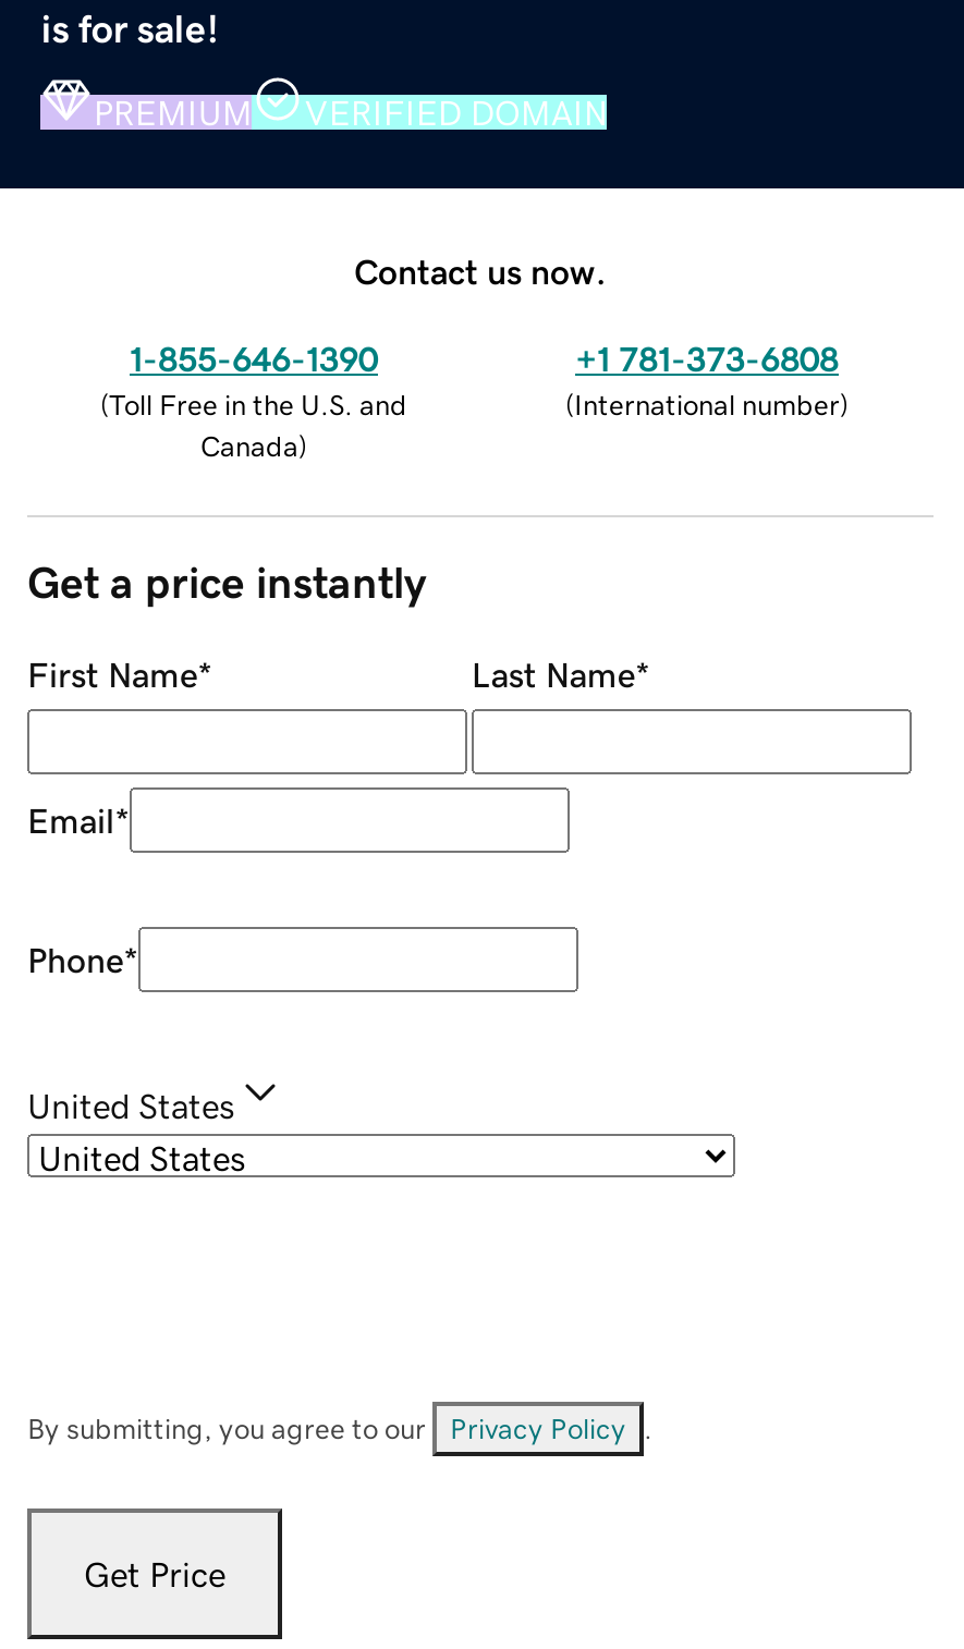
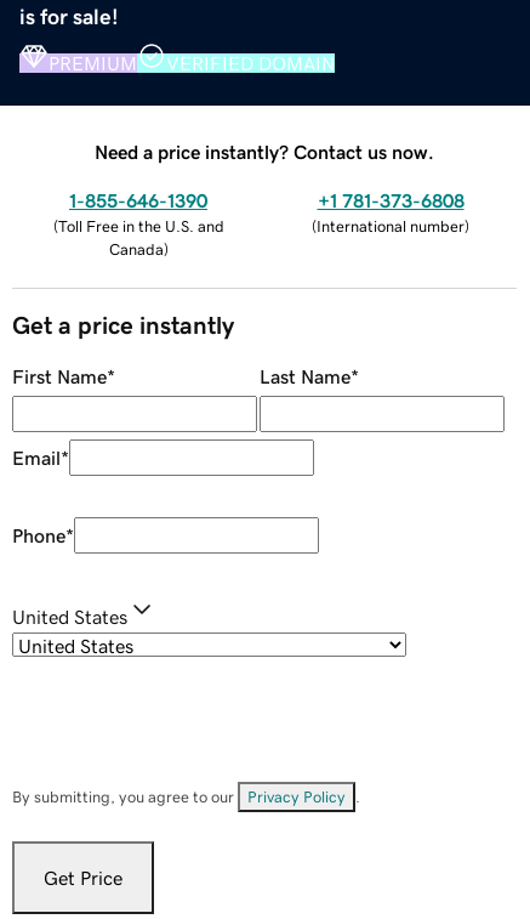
- Contact us now.
+ Need a price instantly? Contact us now.
